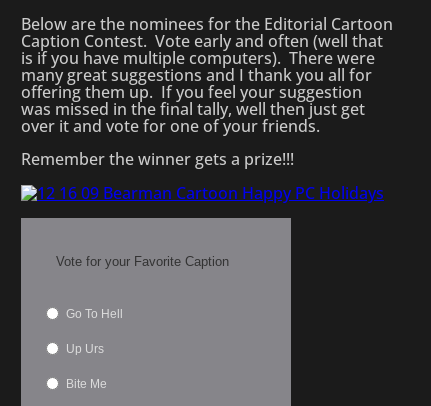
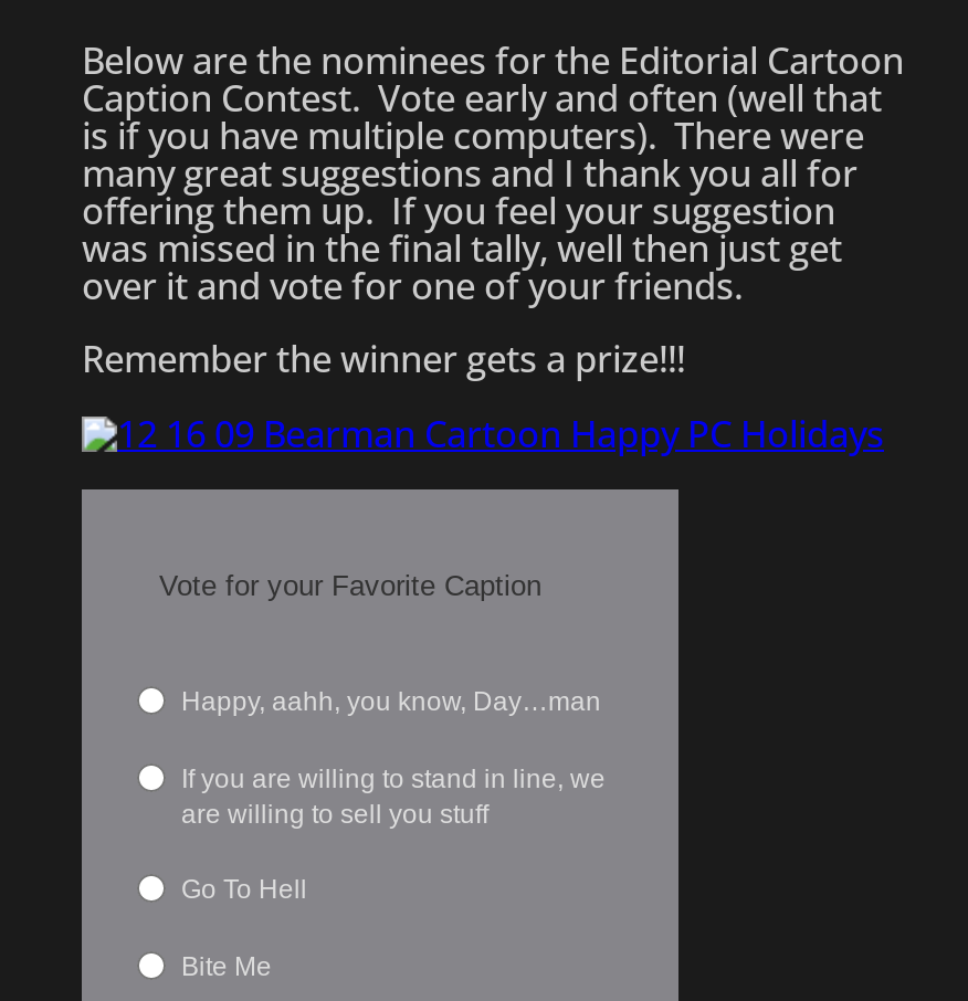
+ Happy, aahh, you know, Day…man
+ If you are willing to stand in line, we
+ are willing to sell you stuff

moved down: Go To Hell

- Up Urs
